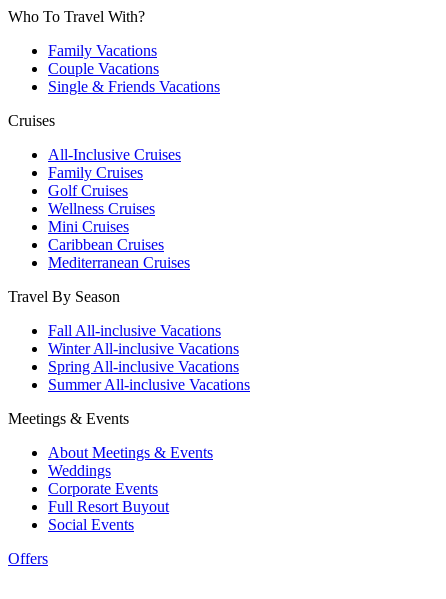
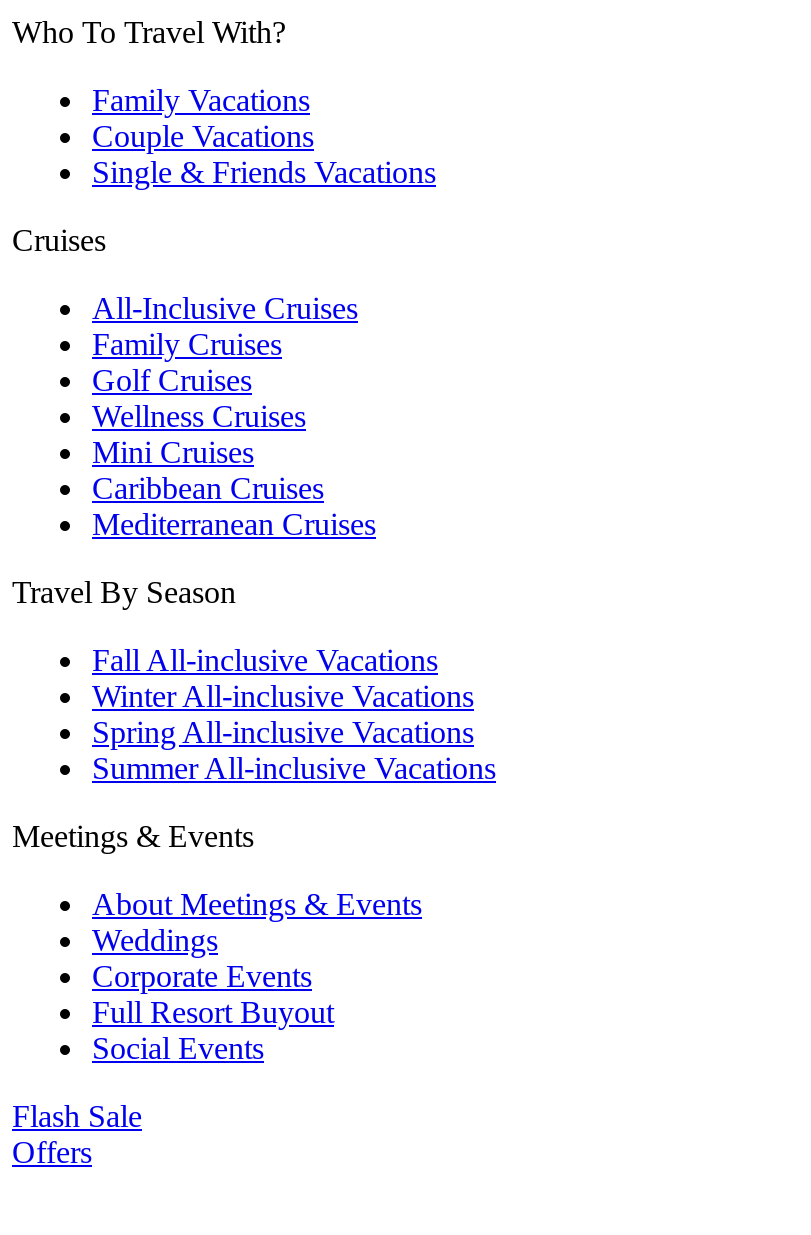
+ Flash Sale
